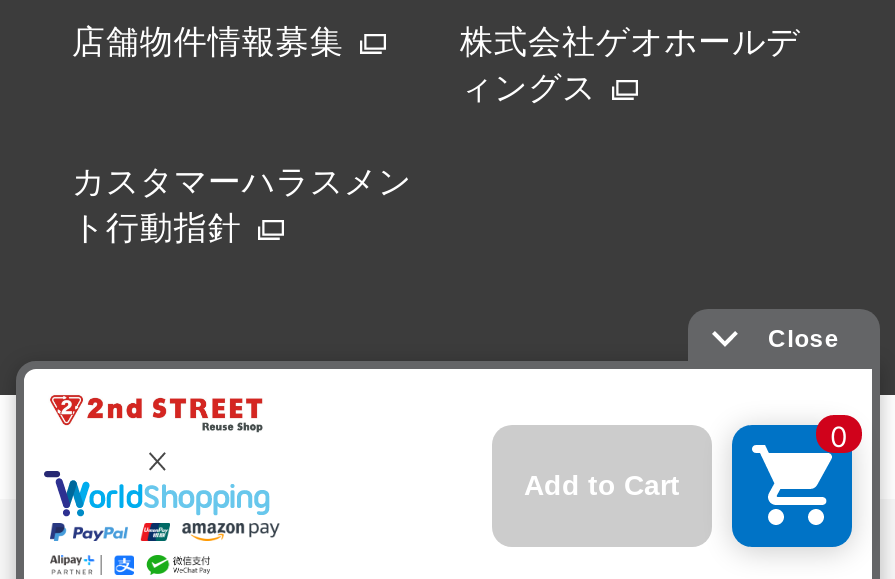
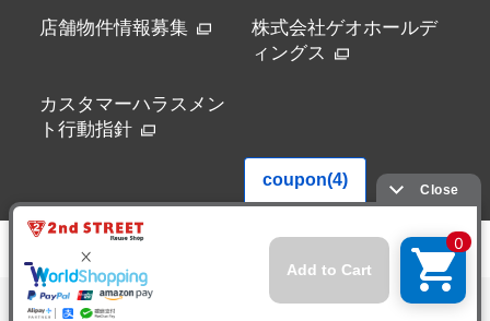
+ [image]
